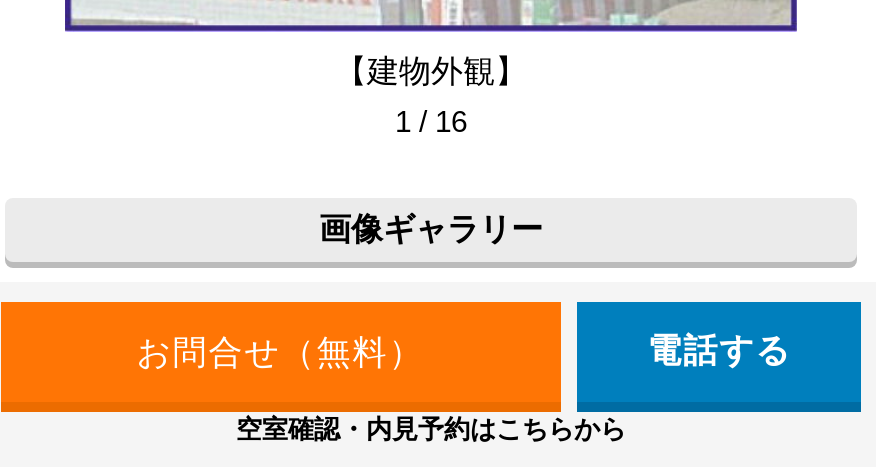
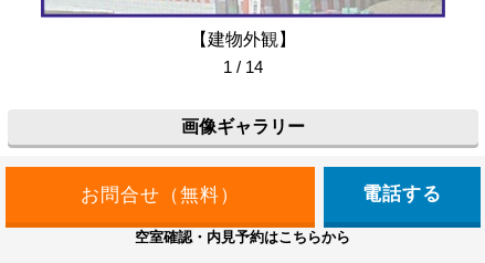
- 1 / 16
+ 1 / 14
